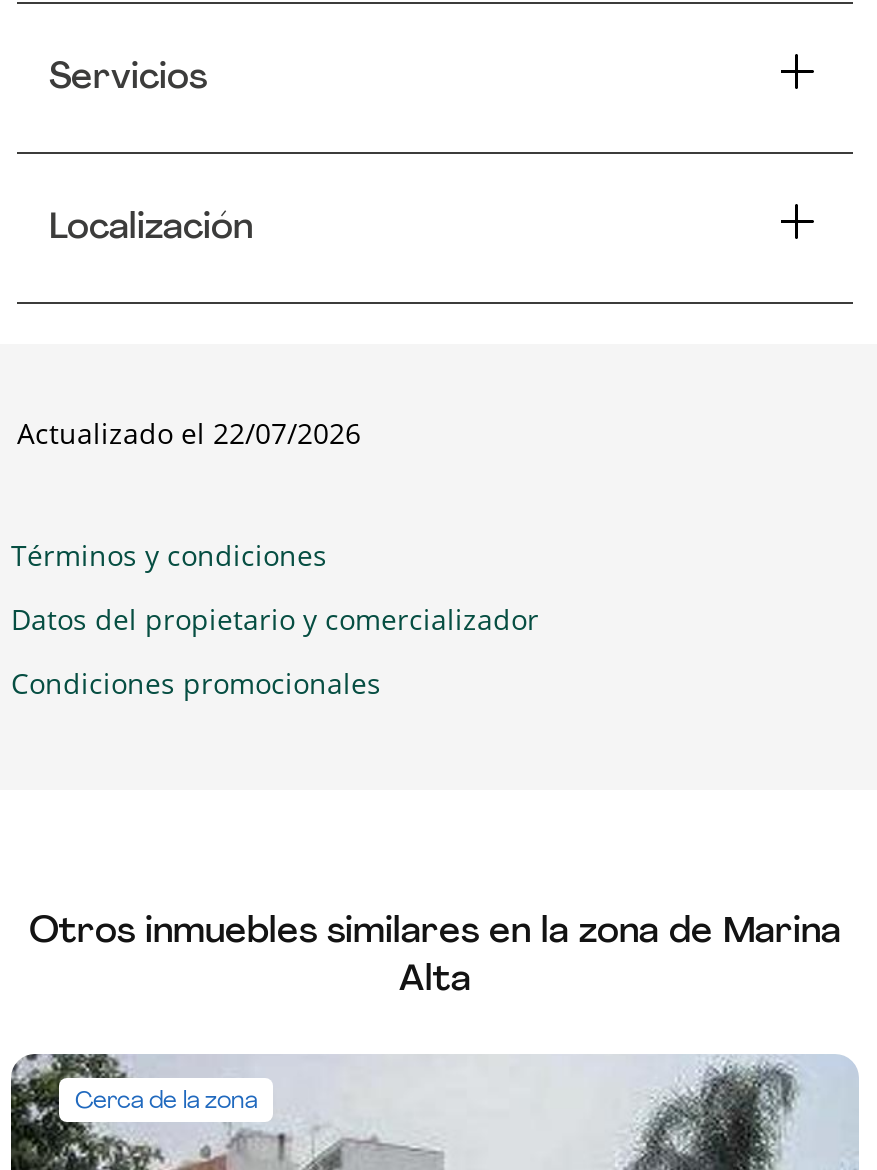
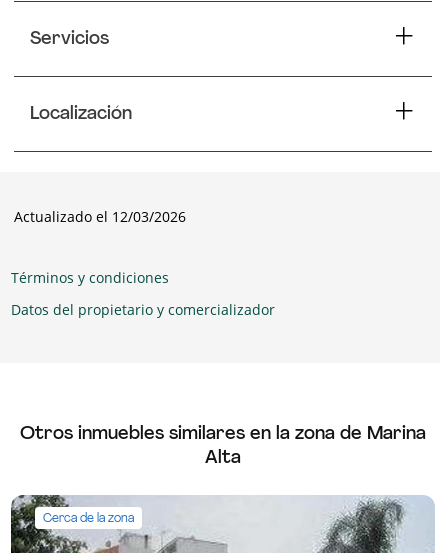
- Actualizado el 22/07/2026
+ Actualizado el 12/03/2026

- Condiciones promocionales
